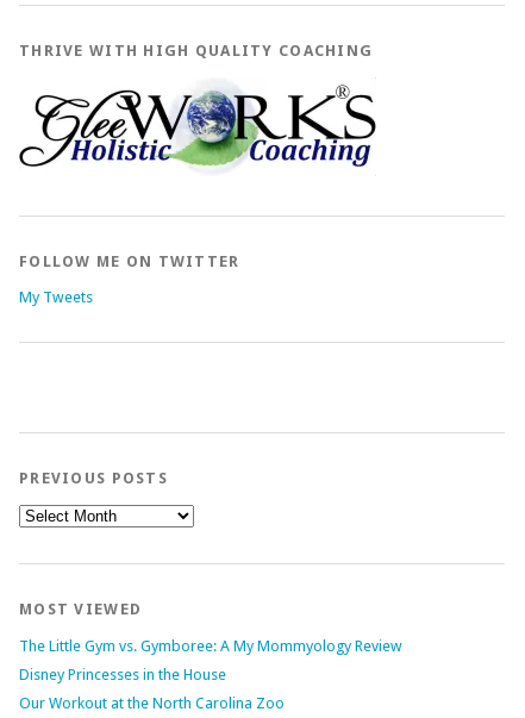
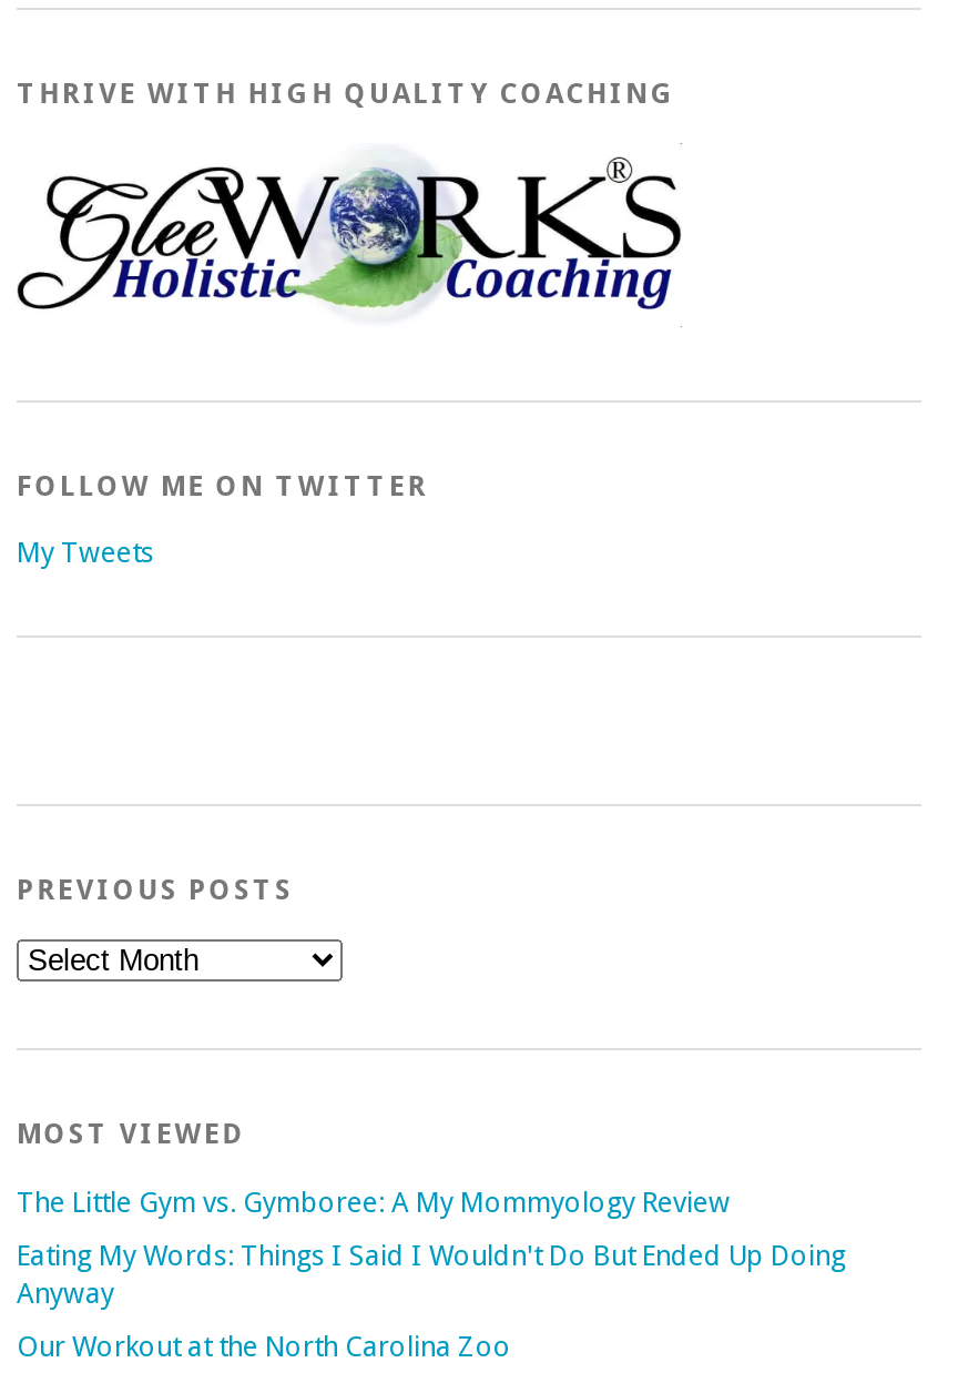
- Disney Princesses in the House
+ Eating My Words: Things I Said I Wouldn't Do But Ended Up Doing
+ Anyway
